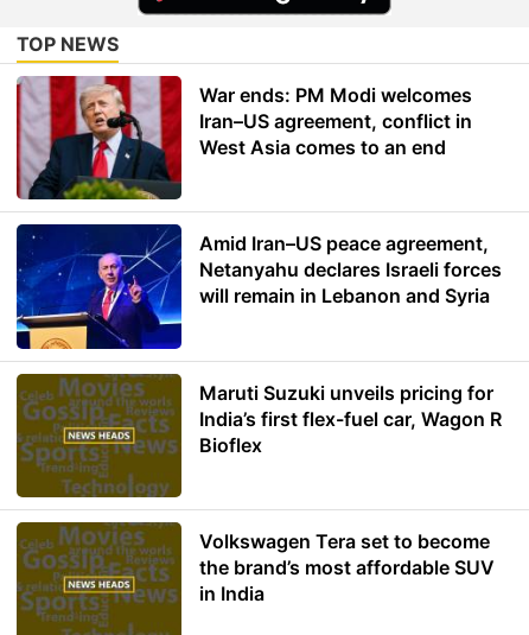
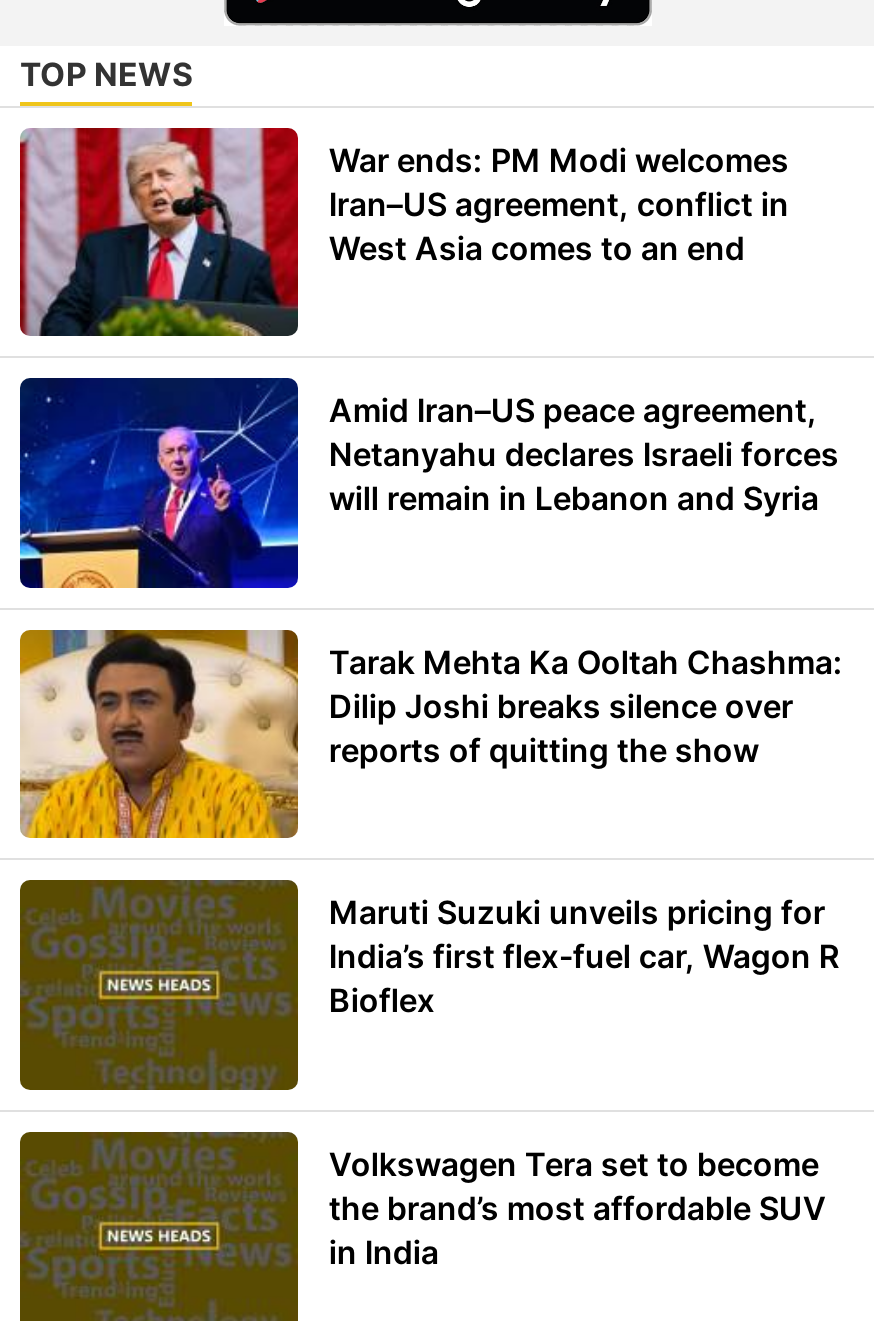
+ [image]
+ Tarak Mehta Ka Ooltah Chashma:
+ Dilip Joshi breaks silence over
+ reports of quitting the show
